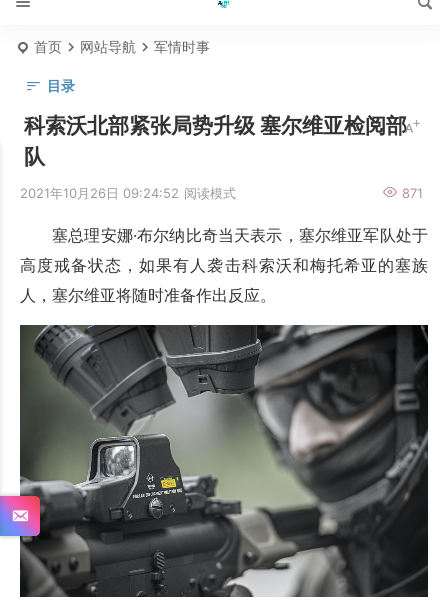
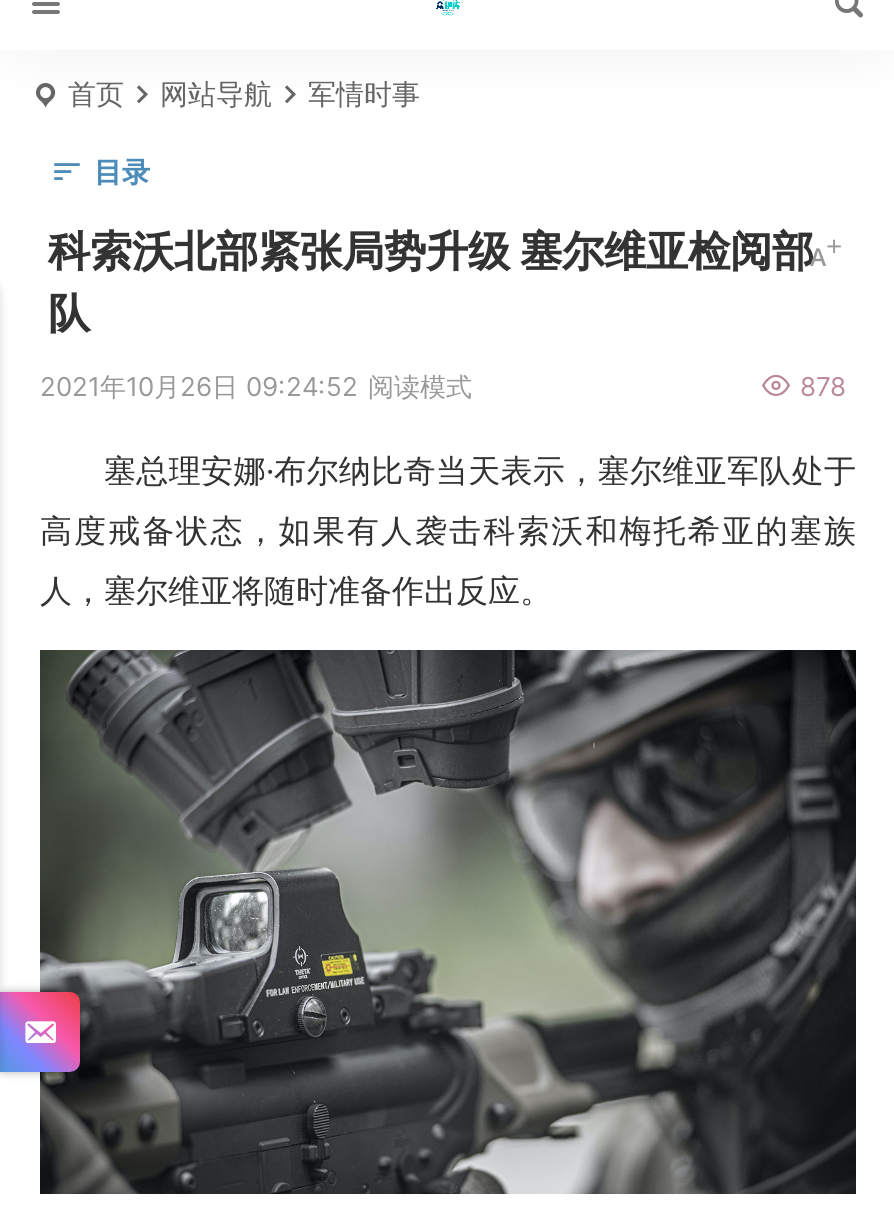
- 871
+ 878
